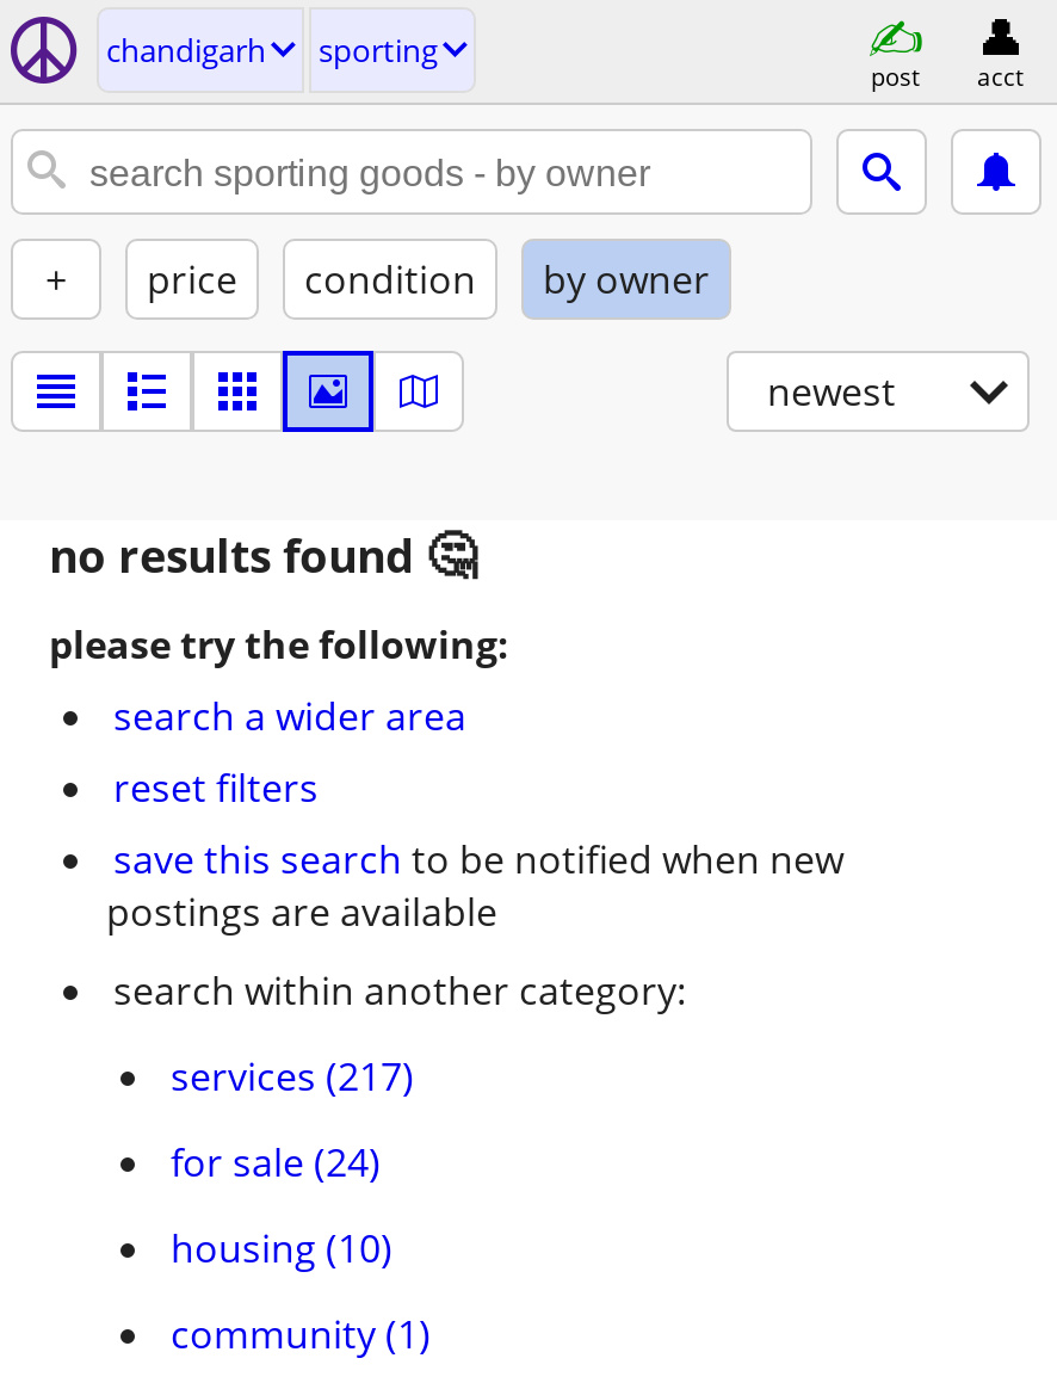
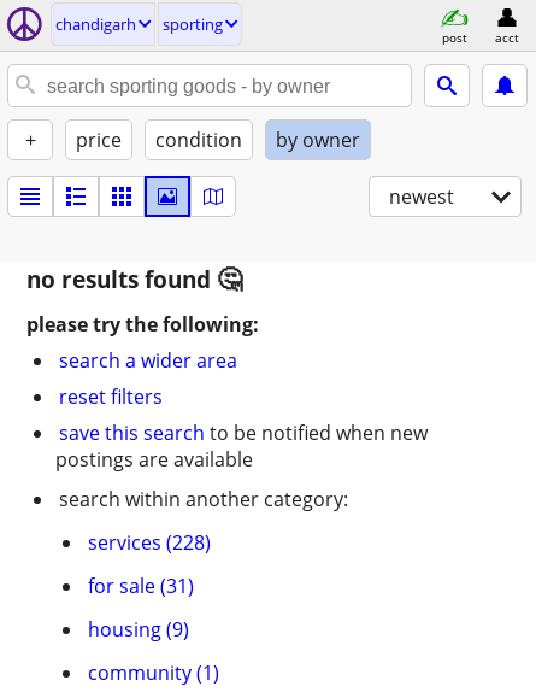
- services (217)
+ services (228)

- for sale (24)
+ for sale (31)

- housing (10)
+ housing (9)
